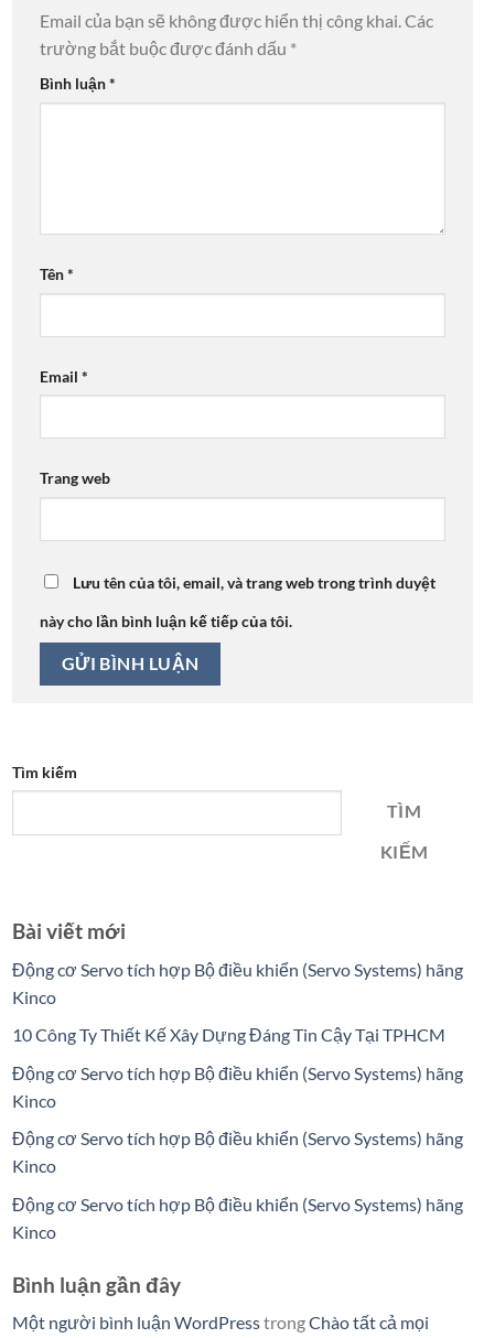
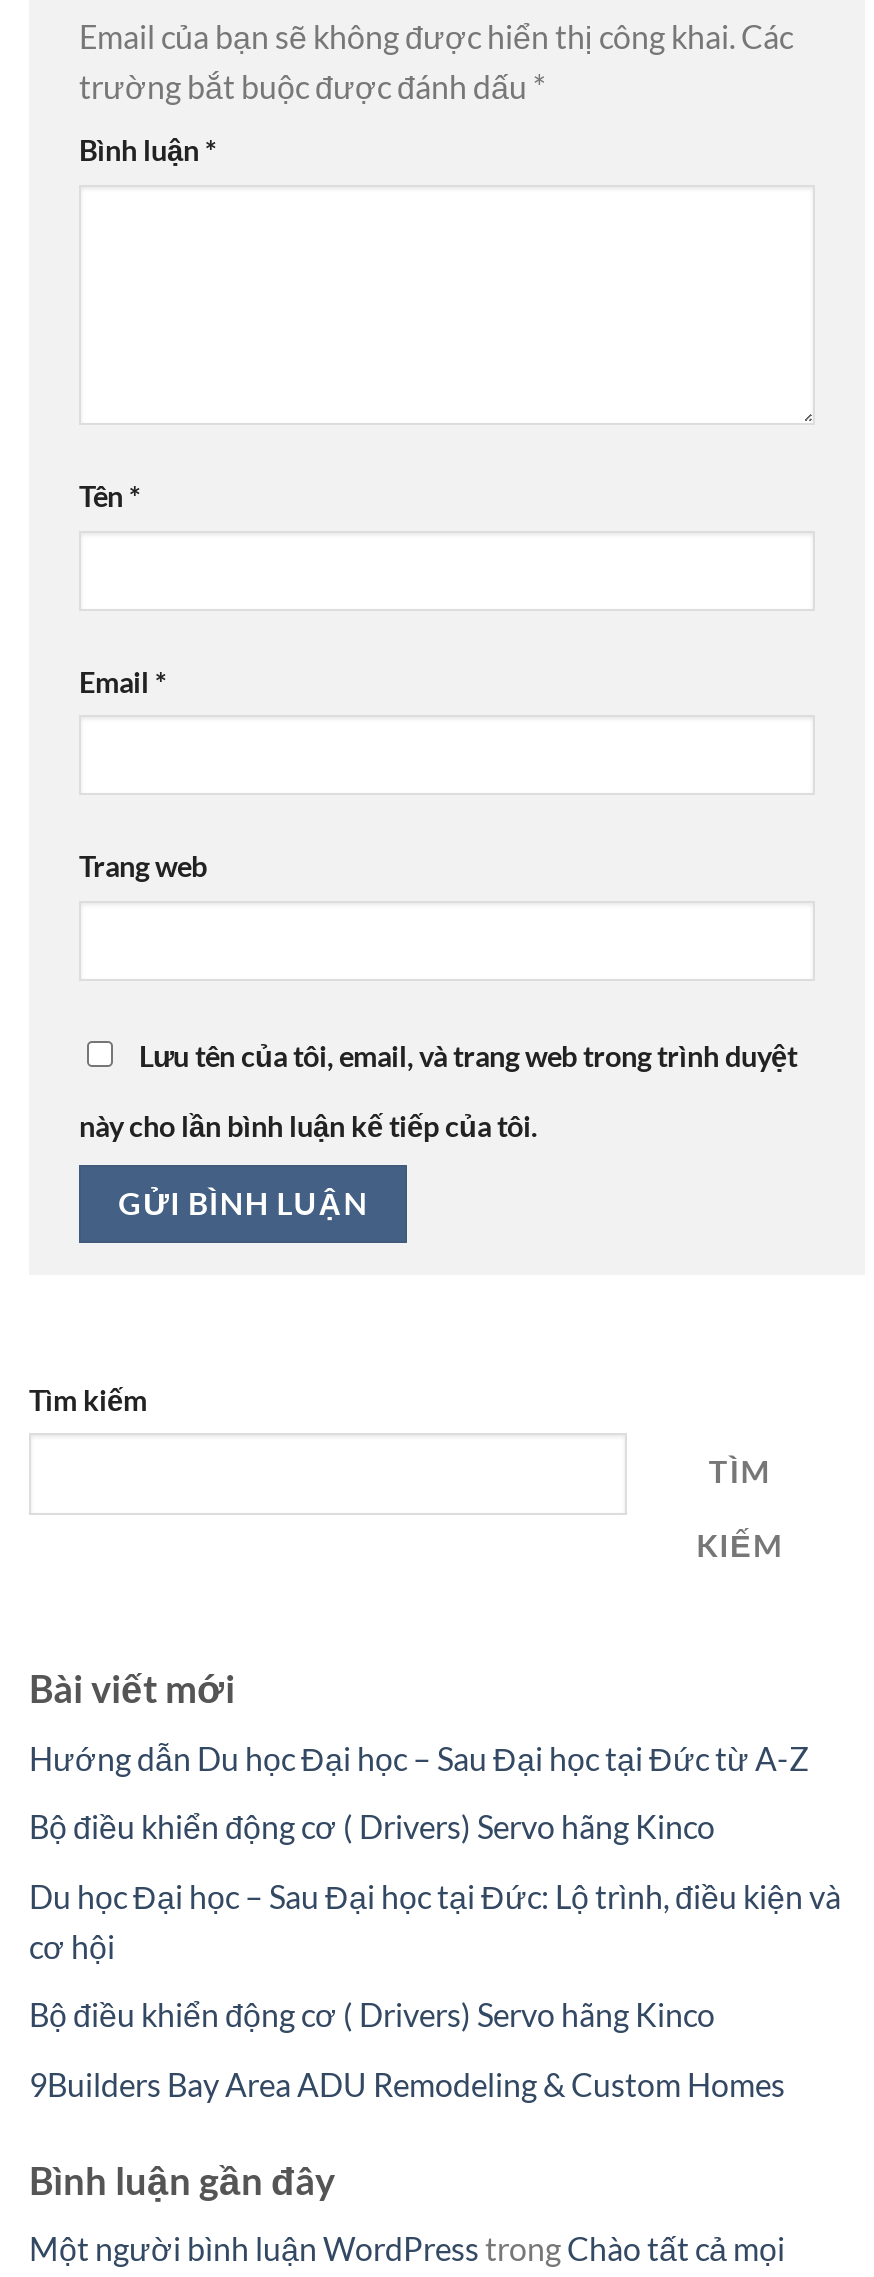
- Động cơ Servo tích hợp Bộ điều khiển (Servo Systems) hãng
- Kinco
+ Hướng dẫn Du học Đại học – Sau Đại học tại Đức từ A-Z

- 10 Công Ty Thiết Kế Xây Dựng Đáng Tin Cậy Tại TPHCM
+ Bộ điều khiển động cơ ( Drivers) Servo hãng Kinco

- Động cơ Servo tích hợp Bộ điều khiển (Servo Systems) hãng
- Kinco
+ Du học Đại học – Sau Đại học tại Đức: Lộ trình, điều kiện và
+ cơ hội

- Động cơ Servo tích hợp Bộ điều khiển (Servo Systems) hãng
- Kinco
+ Bộ điều khiển động cơ ( Drivers) Servo hãng Kinco

- Động cơ Servo tích hợp Bộ điều khiển (Servo Systems) hãng
- Kinco
+ 9Builders Bay Area ADU Remodeling & Custom Homes
